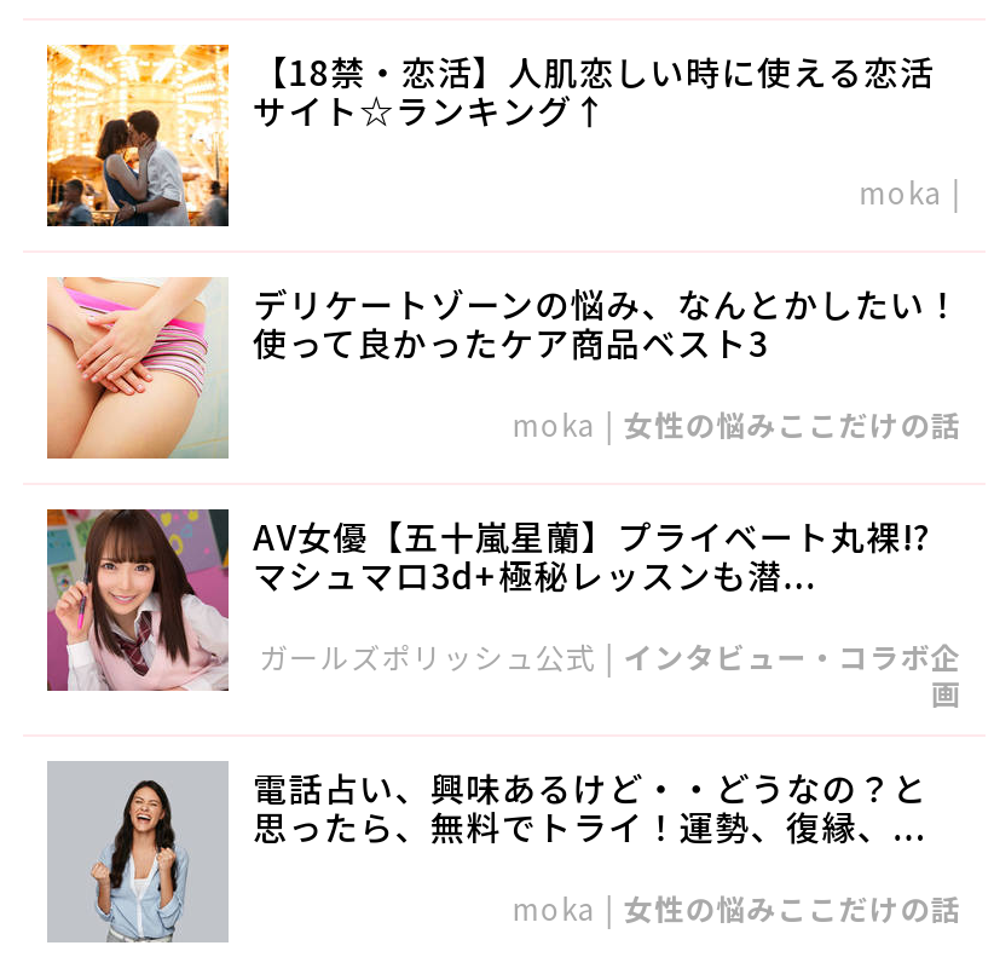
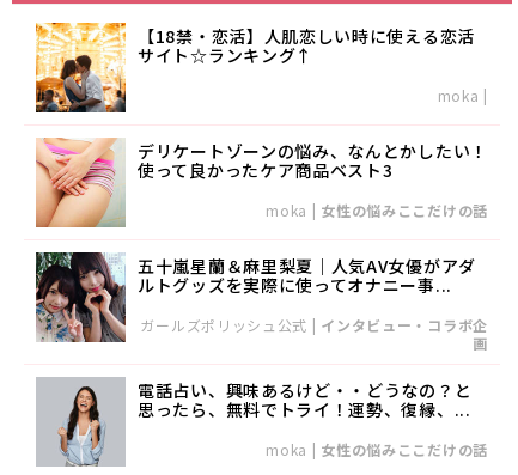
- [image]
- AV女優【五十嵐星蘭】プライベート丸裸!?
- マシュマロ3d+極秘レッスンも潜...
+ [image]
+ 五十嵐星蘭＆麻里梨夏｜人気AV女優がアダ
+ ルトグッズを実際に使ってオナニー事...
